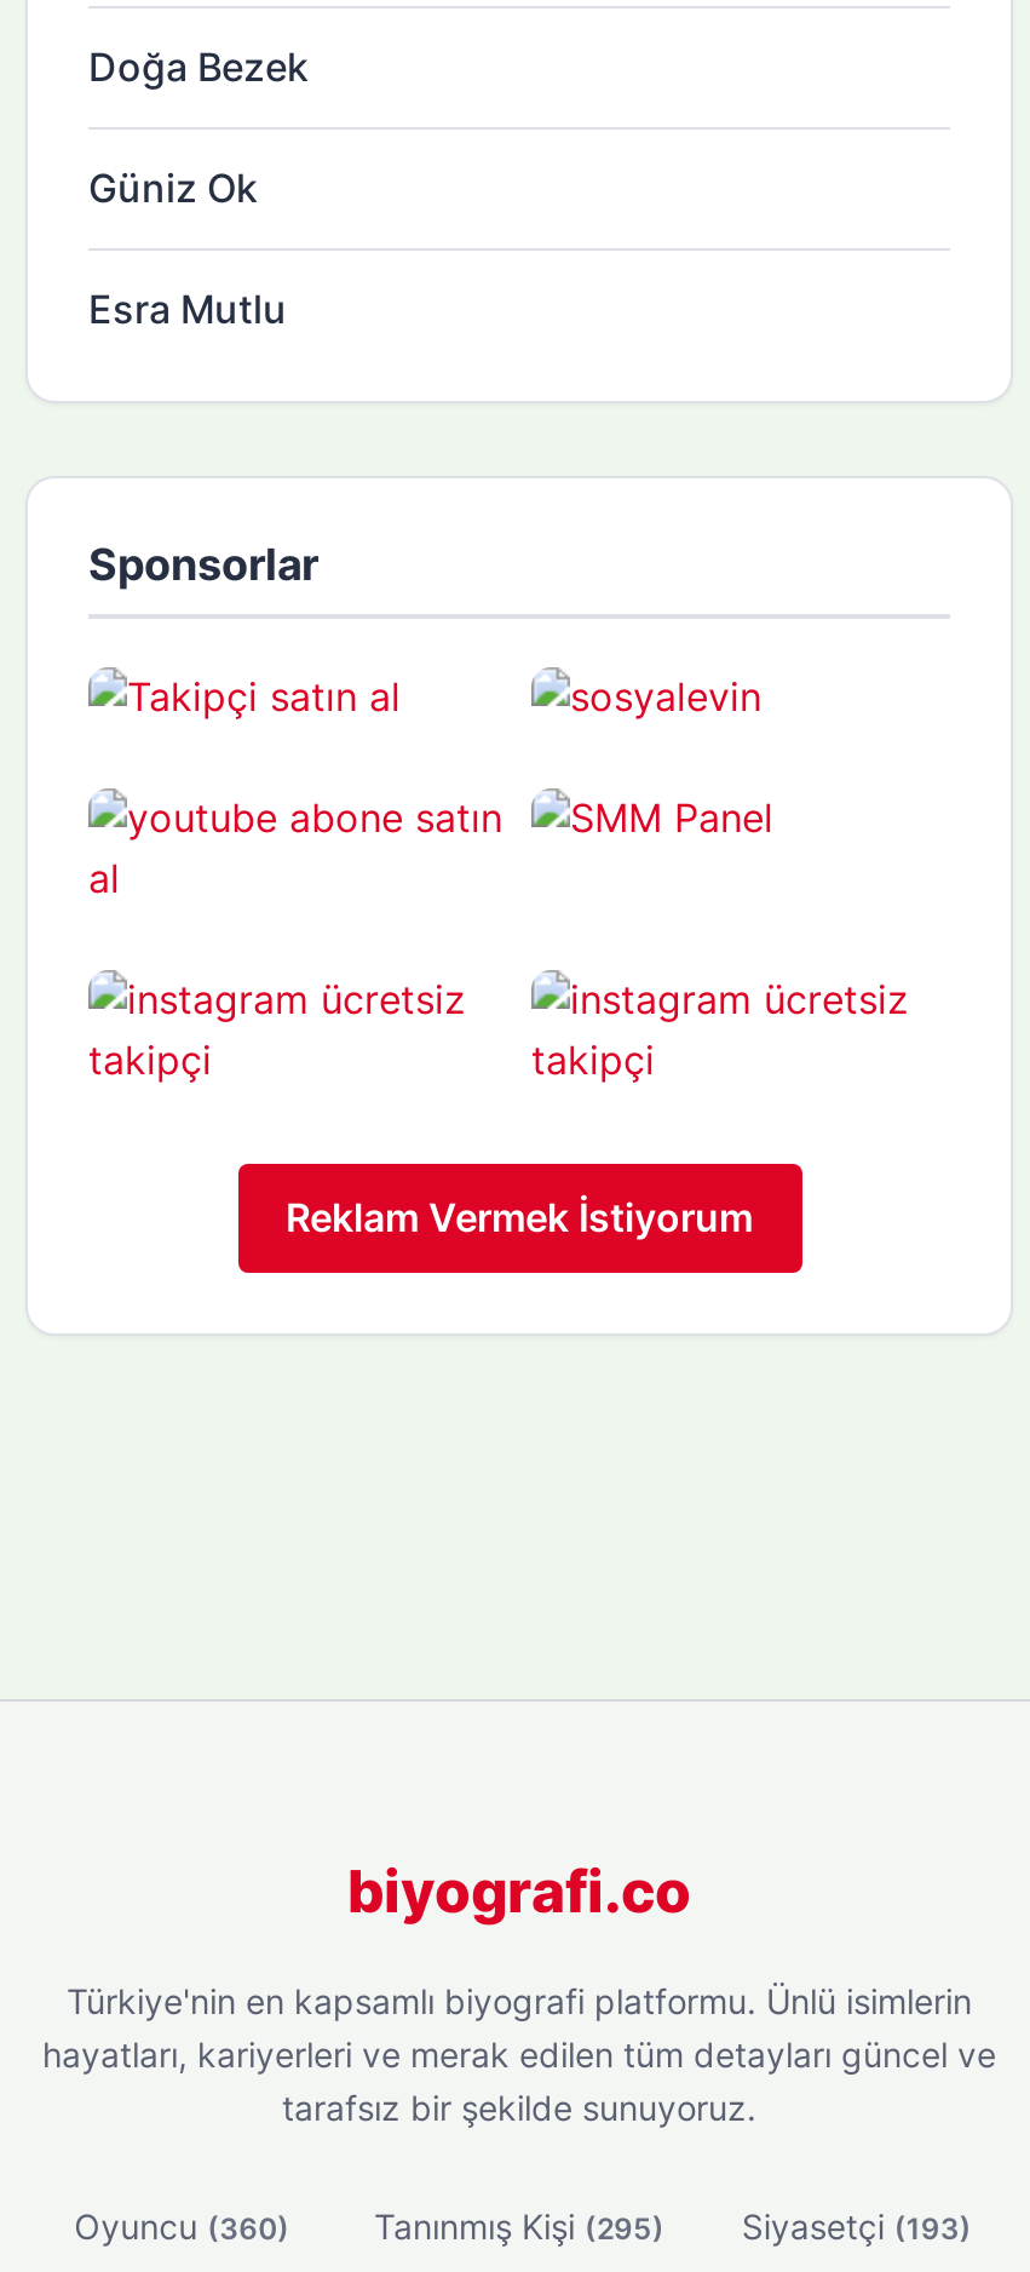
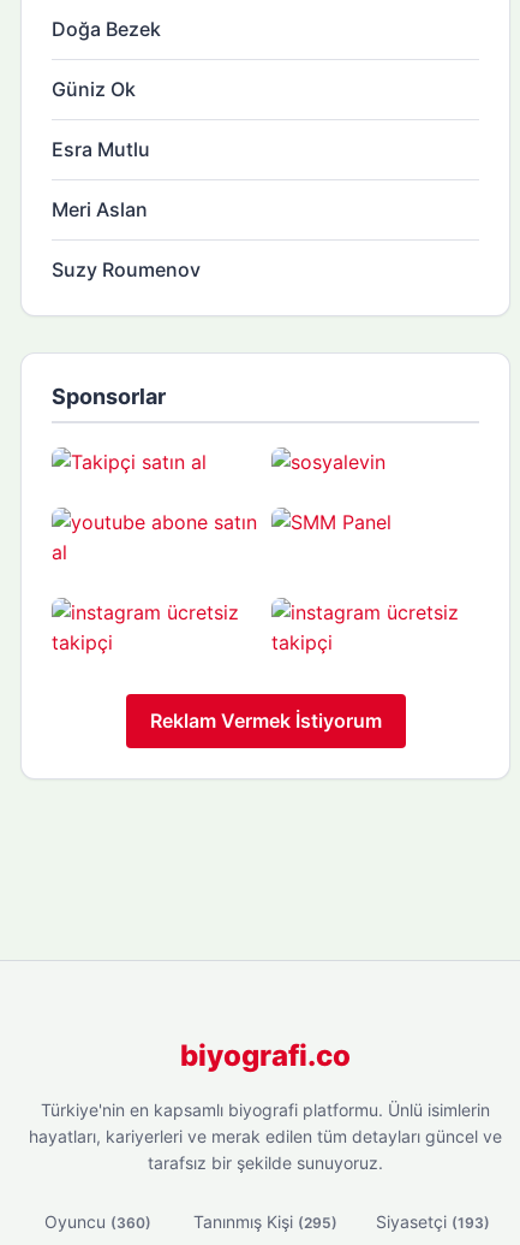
+ Meri Aslan
+ Suzy Roumenov
